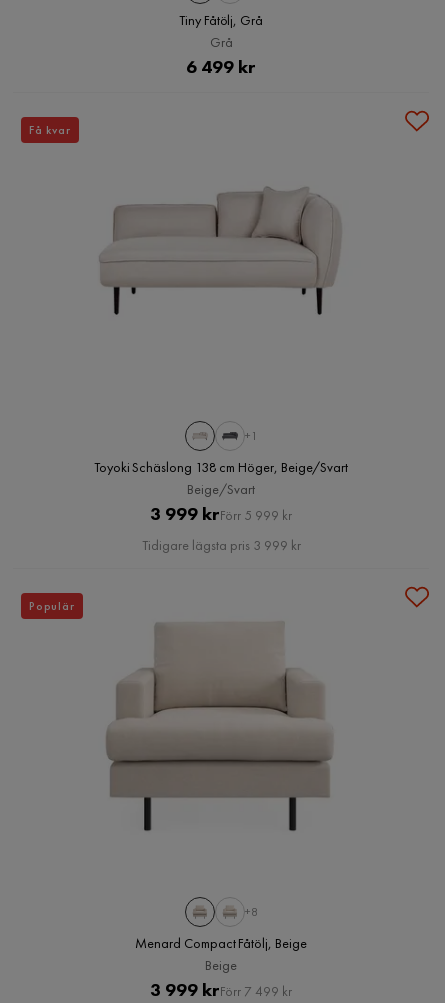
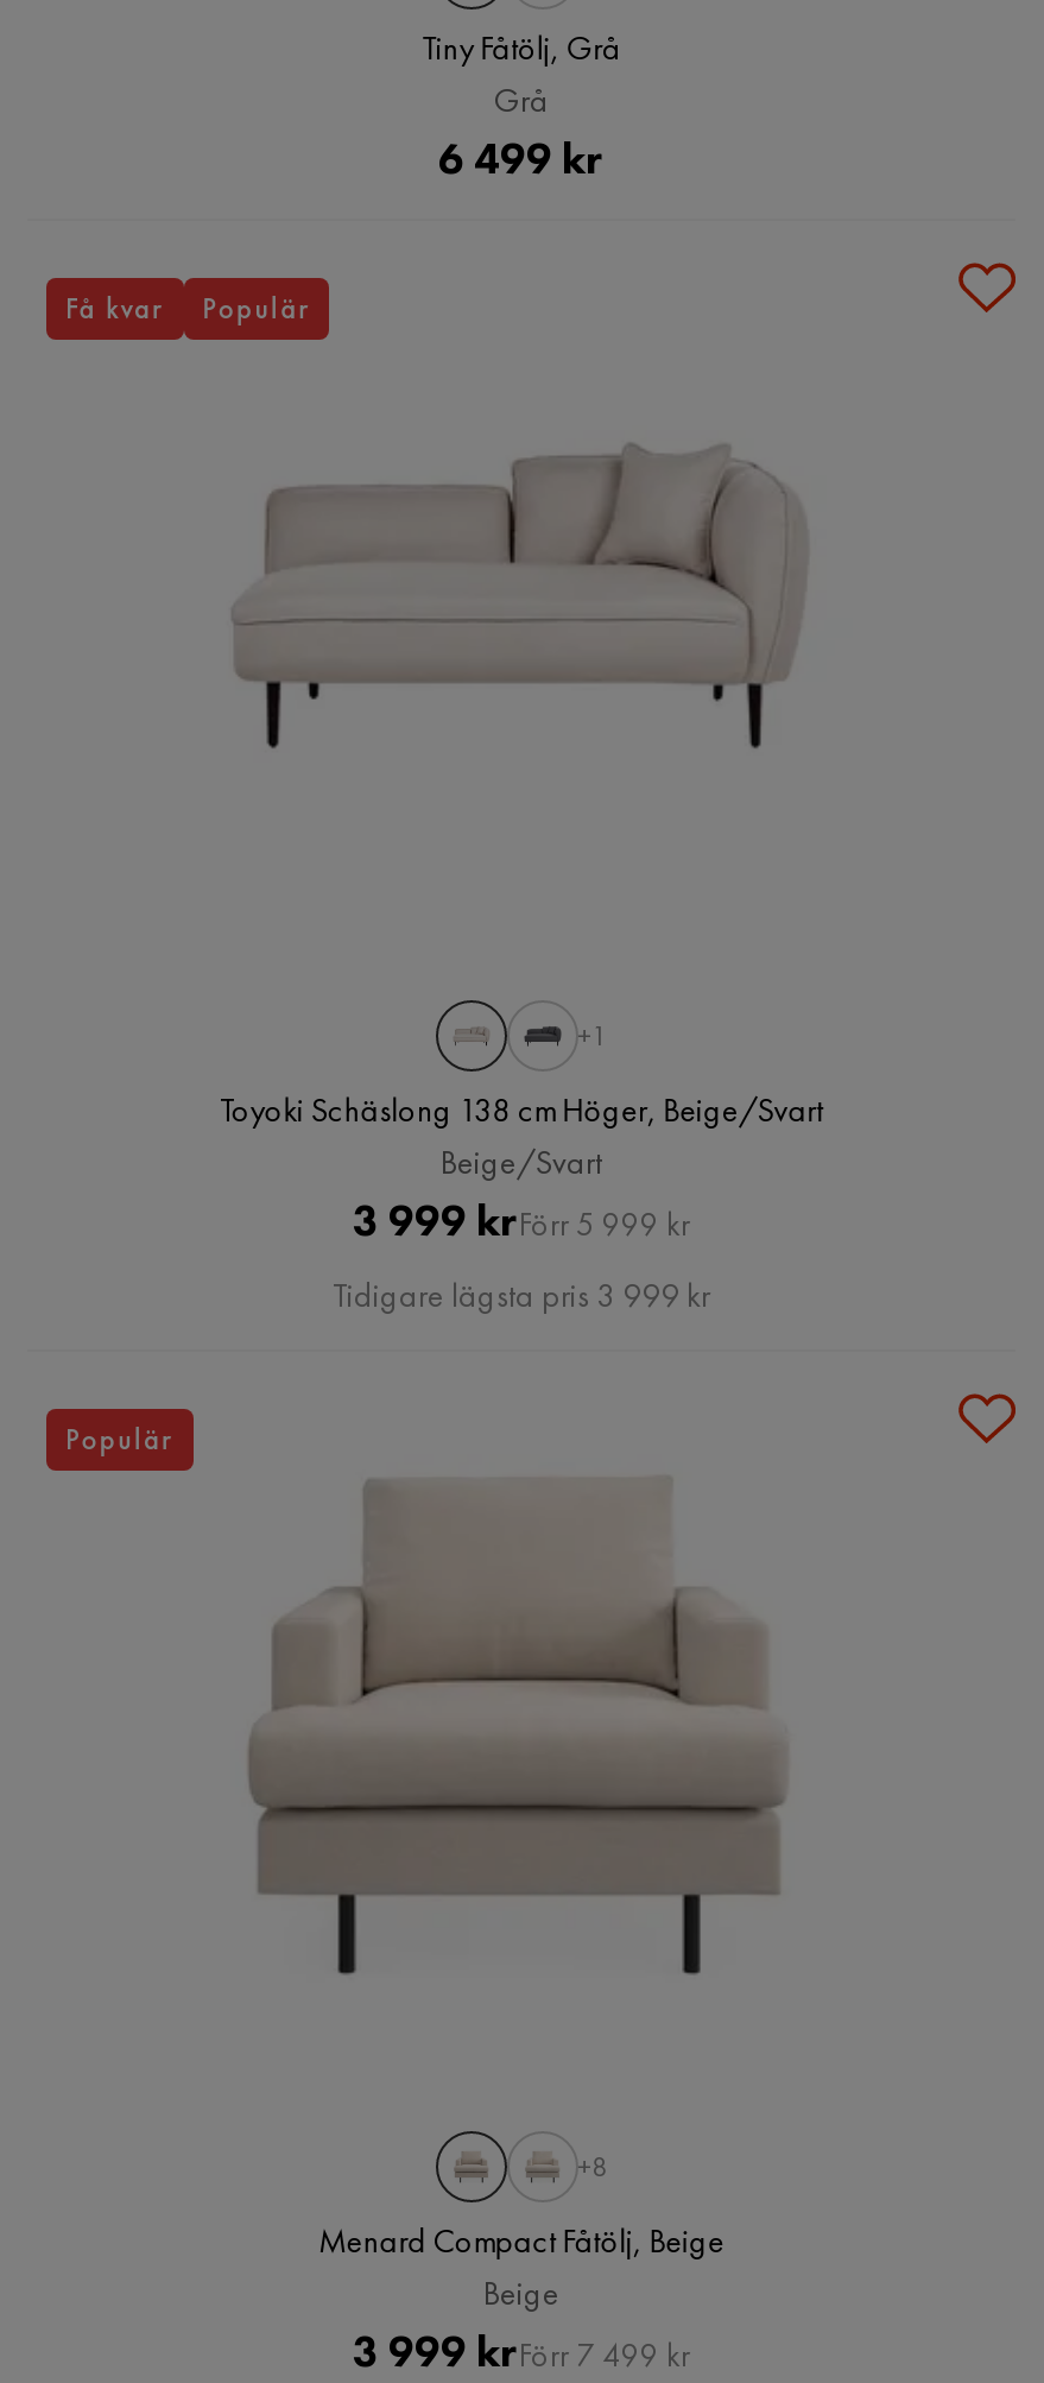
+ Populär
